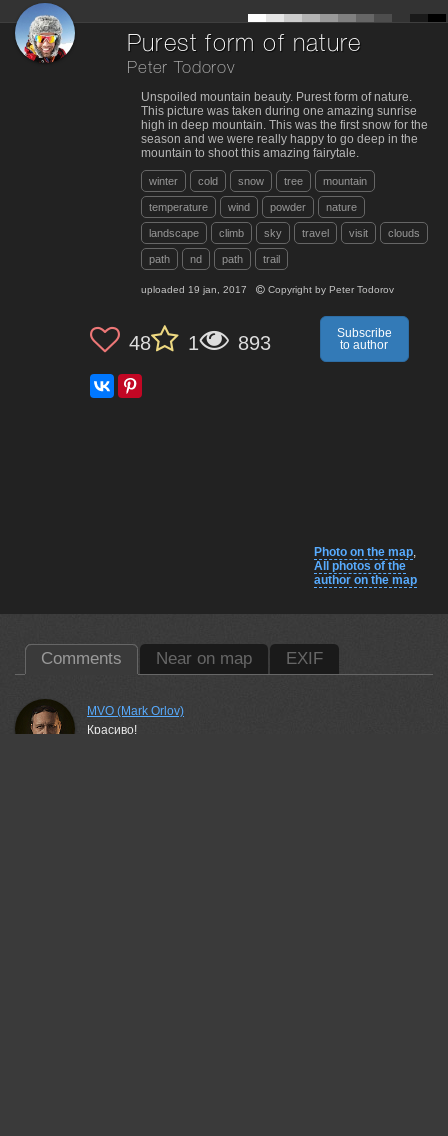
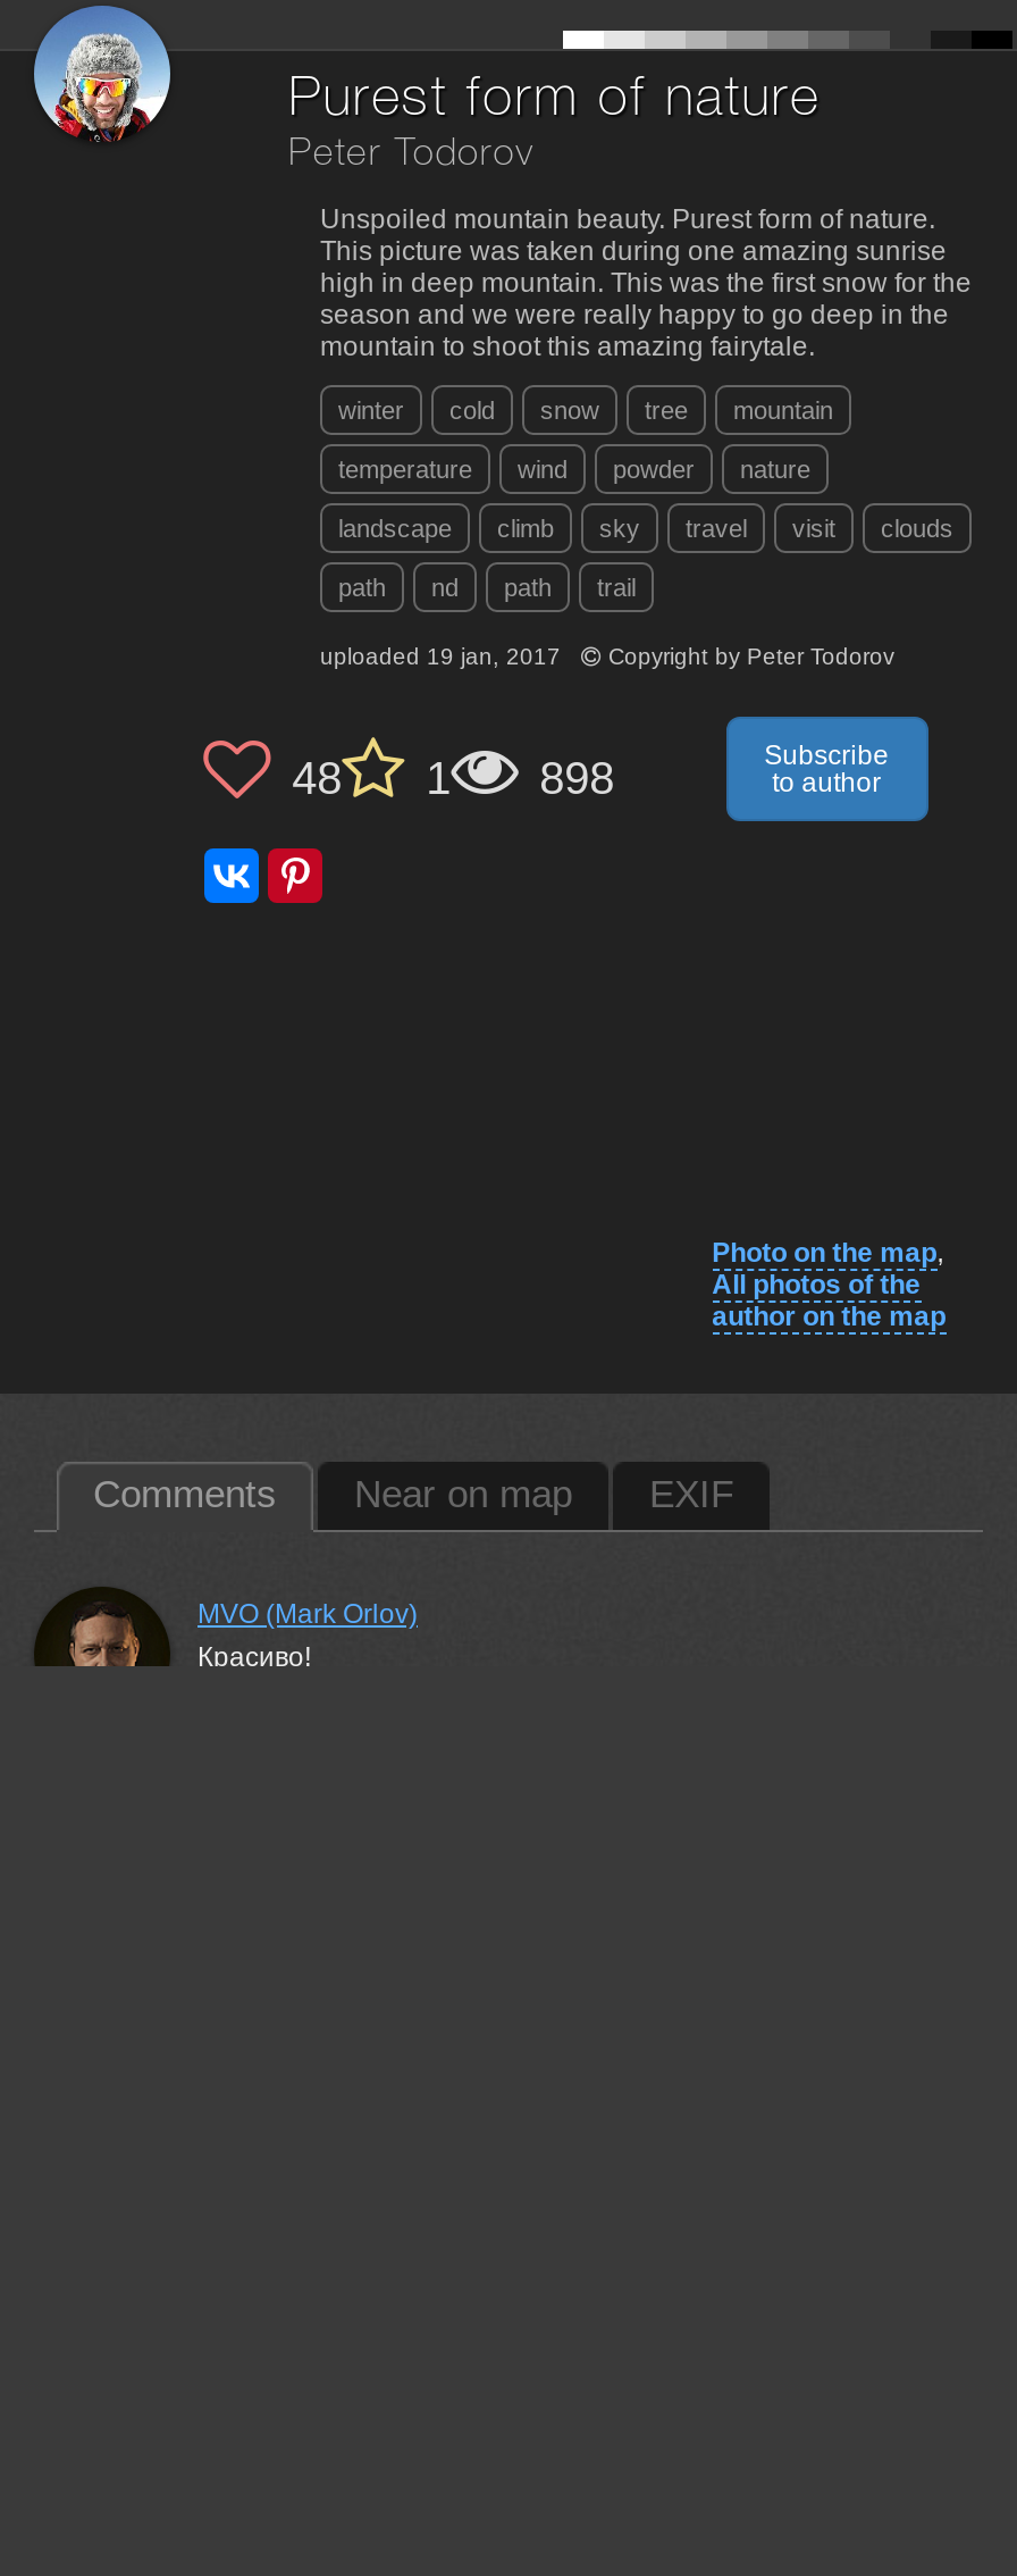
- 48 1 893
+ 48 1 898
